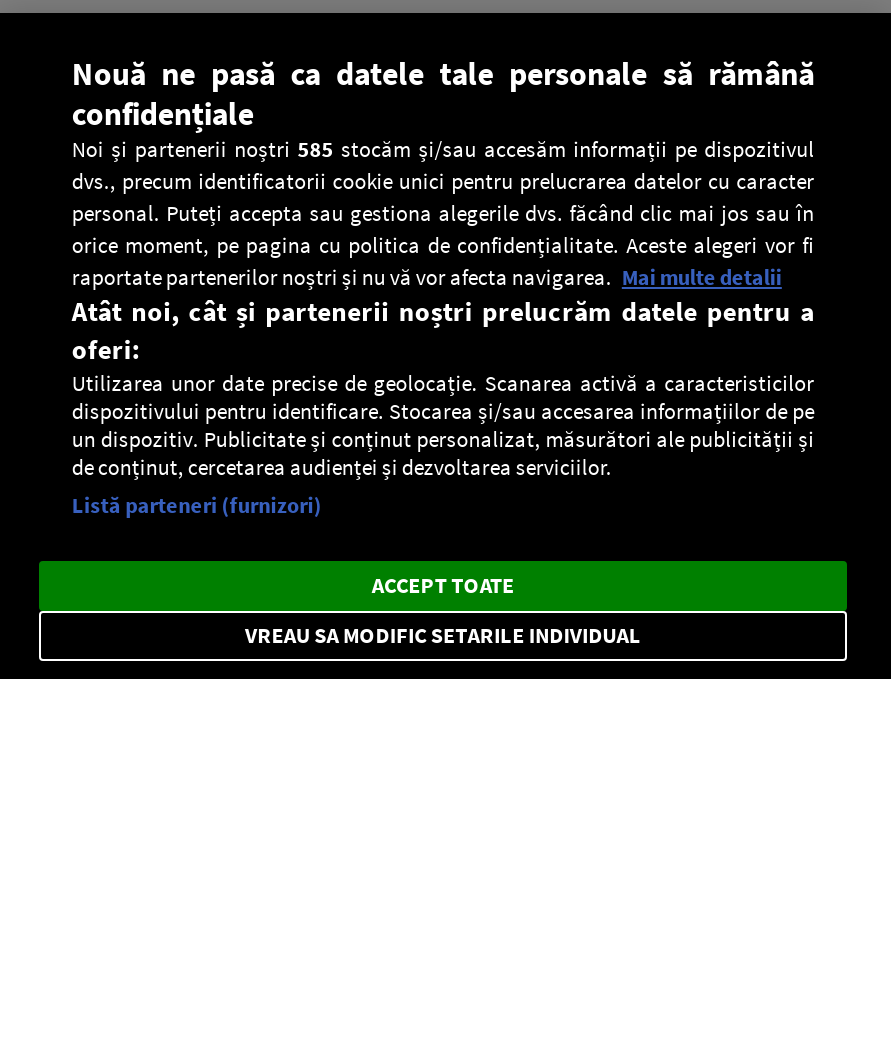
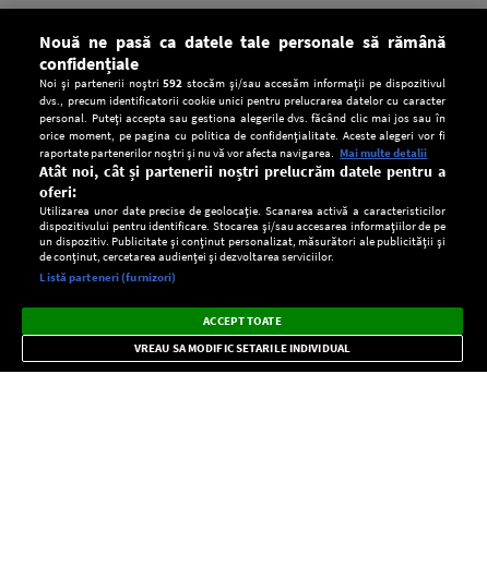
- Noi și partenerii noștri 585 stocăm și/sau accesăm informații pe dispozitivul
+ Noi și partenerii noștri 592 stocăm și/sau accesăm informații pe dispozitivul
